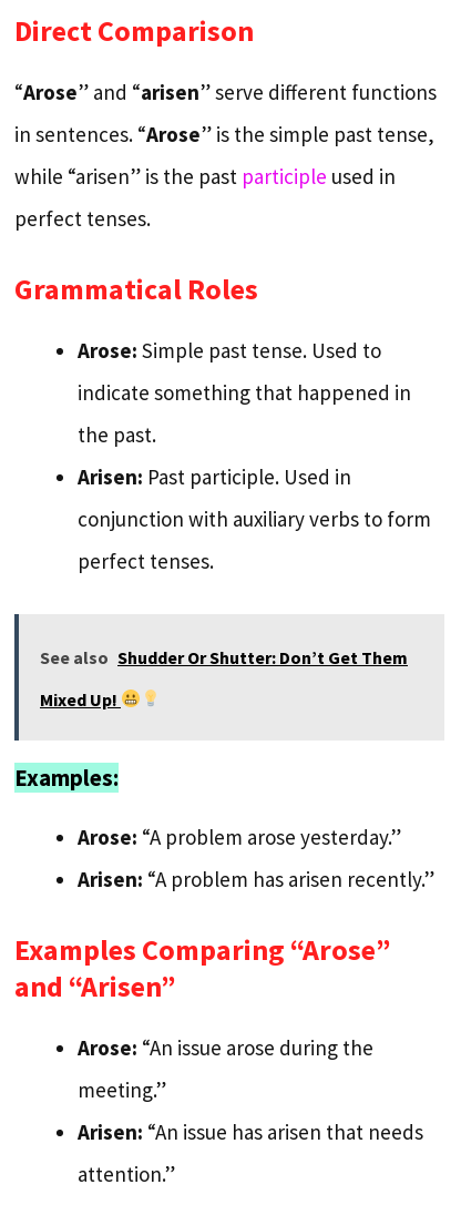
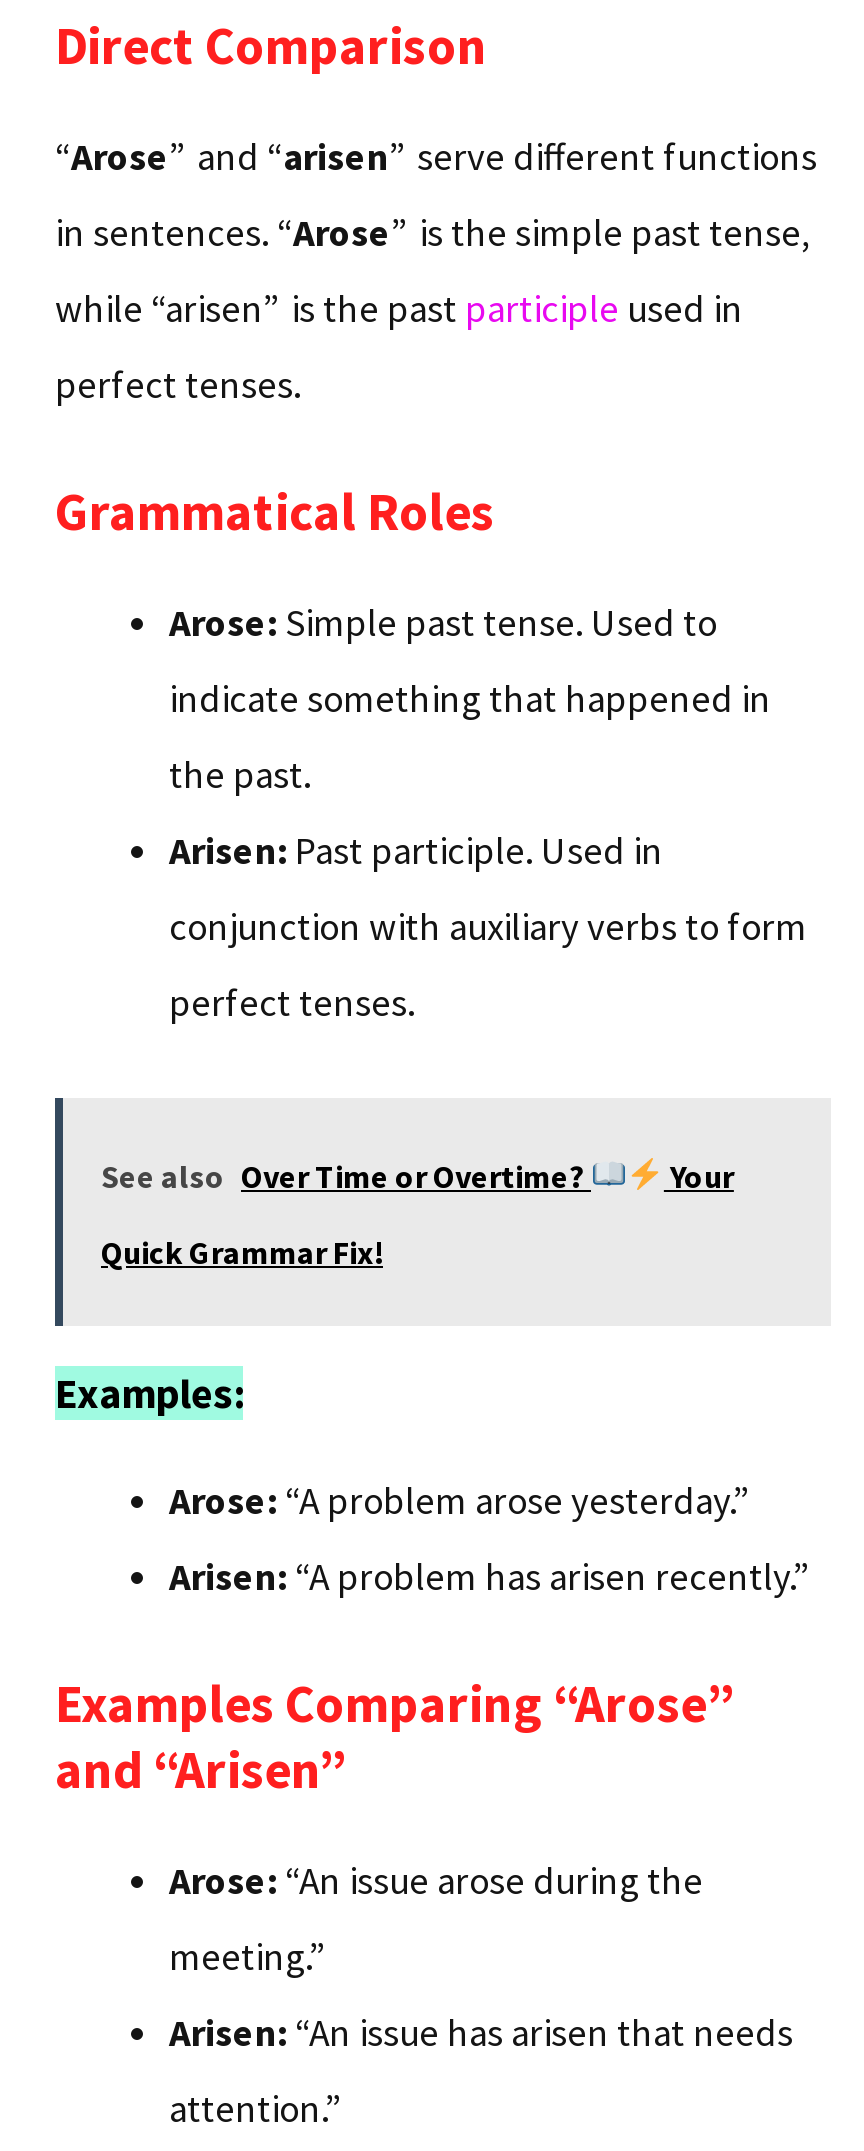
- See also Shudder Or Shutter: Don’t Get Them
+ See also Over Time or Overtime?
+ Your

- Mixed Up!
+ Quick Grammar Fix!
